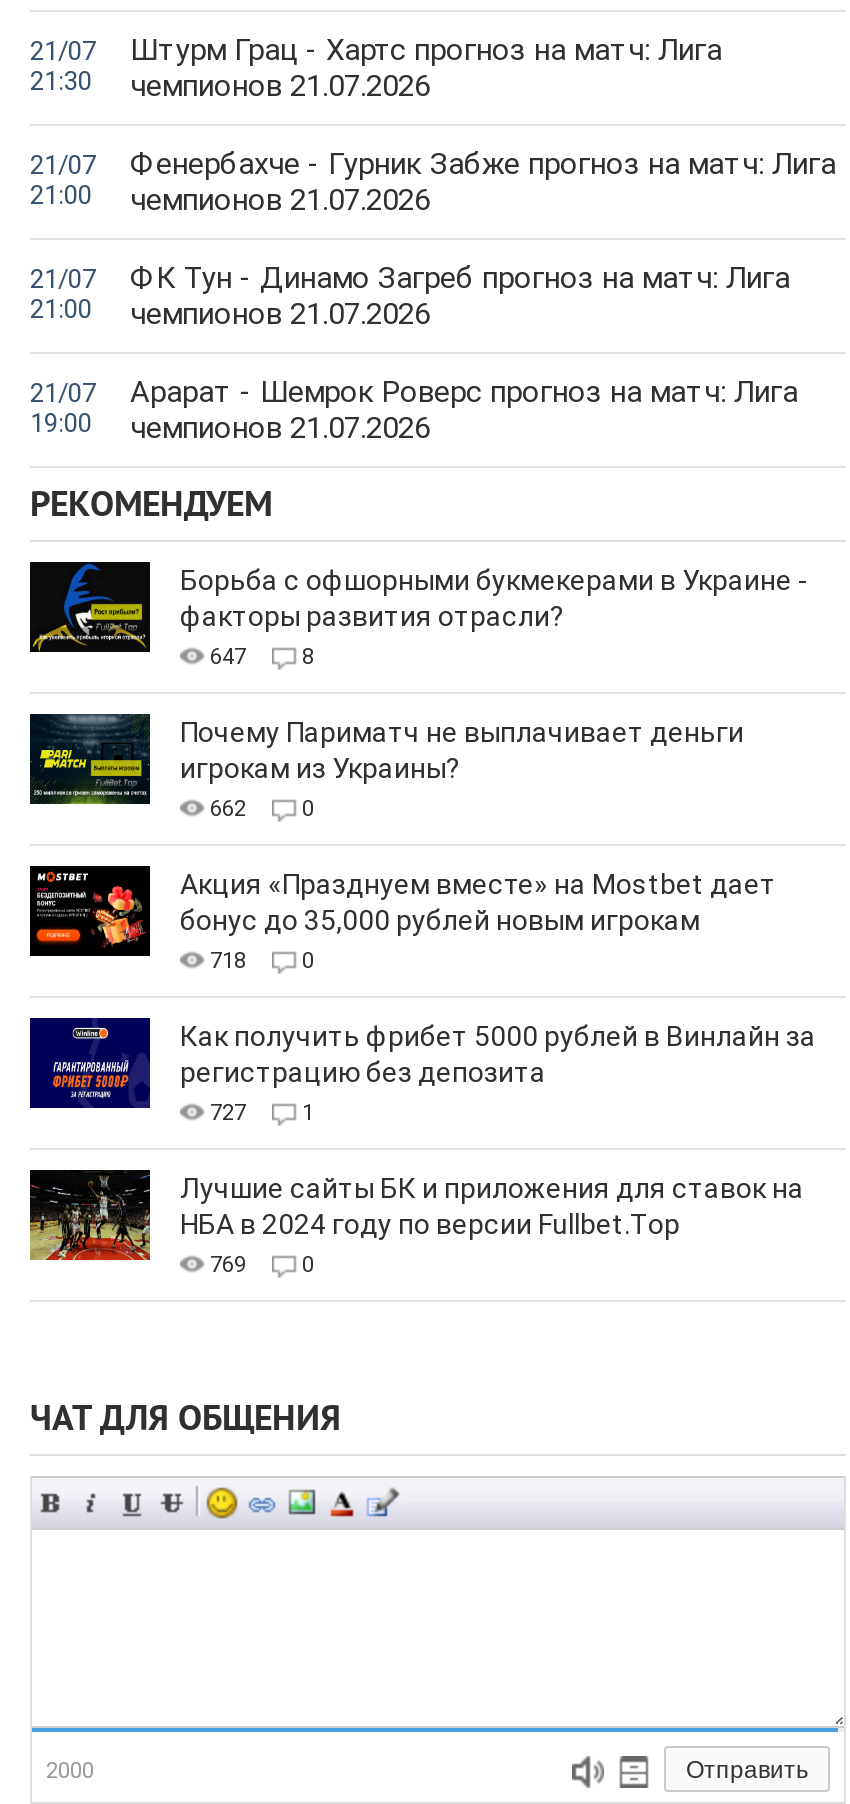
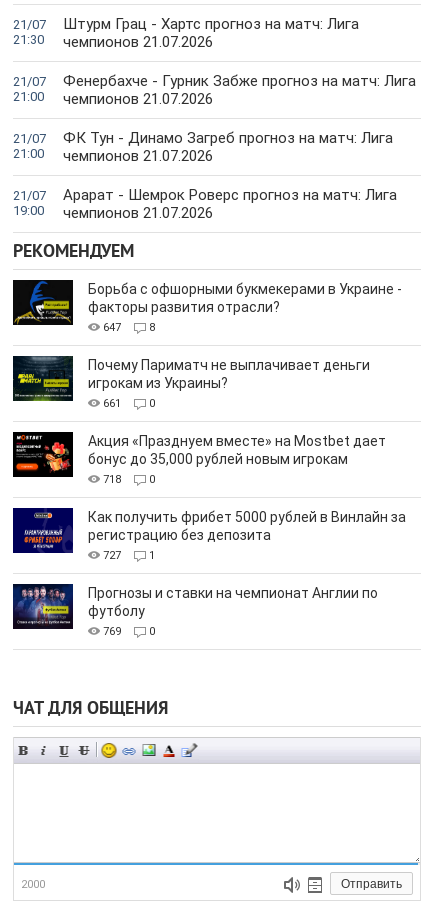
- 662
+ 661

- [image]
- Лучшие сайты БК и приложения для ставок на
- НБА в 2024 году по версии Fullbet.Top
+ [image]
+ Прогнозы и ставки на чемпионат Англии по
+ футболу
